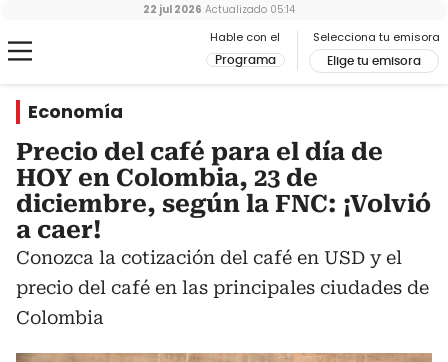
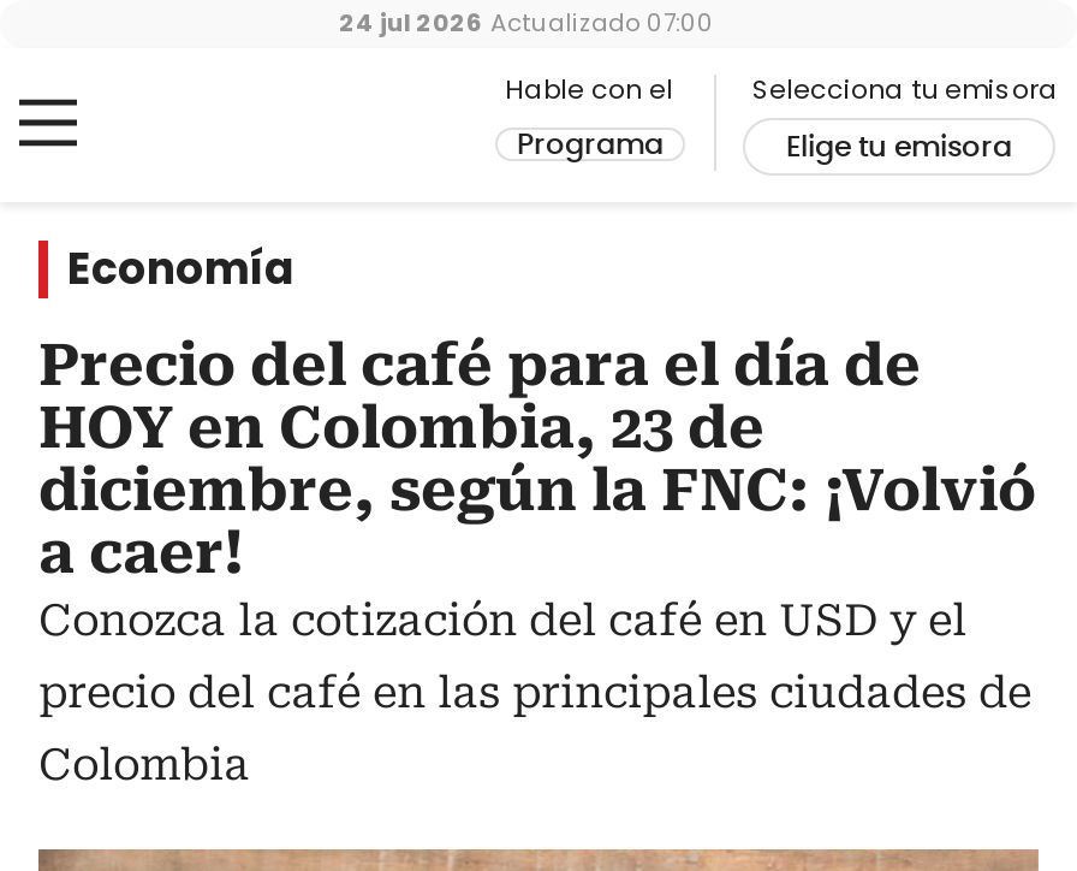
- 22 jul 2026 Actualizado 05:14
+ 24 jul 2026 Actualizado 07:00
